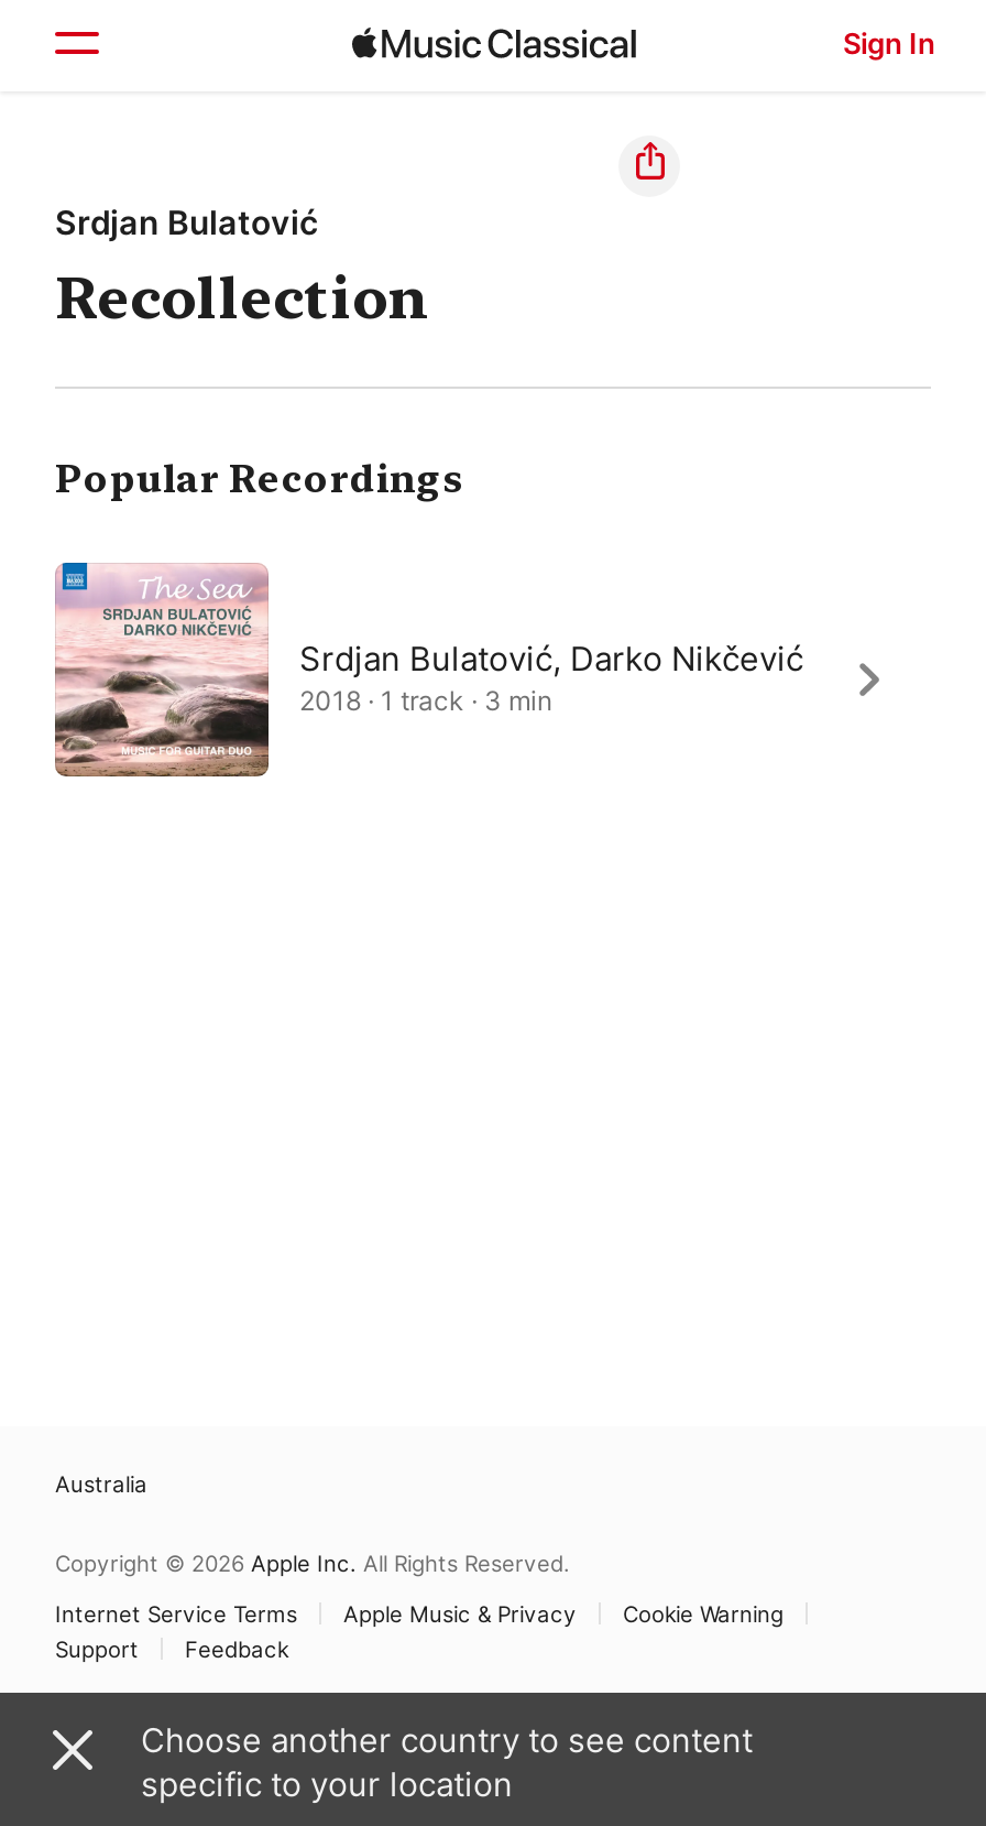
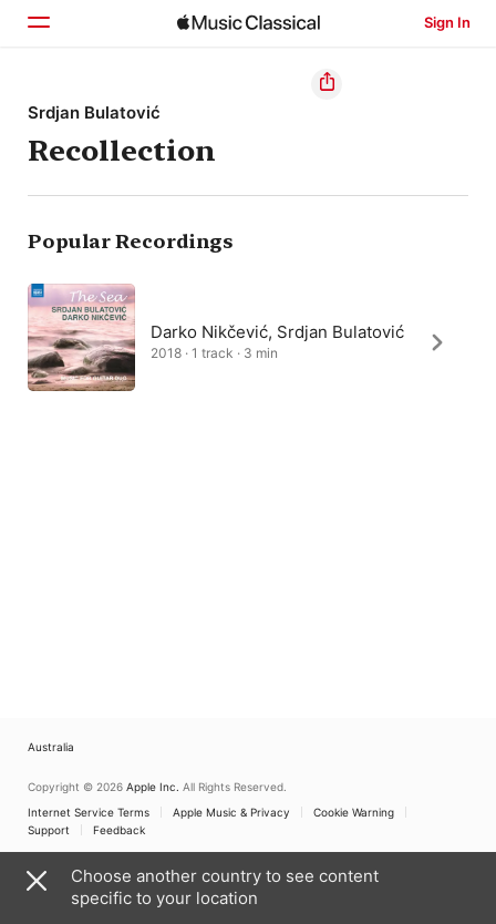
- Srdjan Bulatović, Darko Nikčević
+ Darko Nikčević, Srdjan Bulatović
